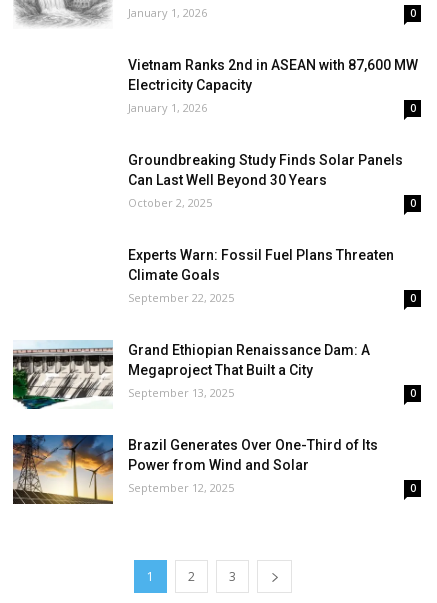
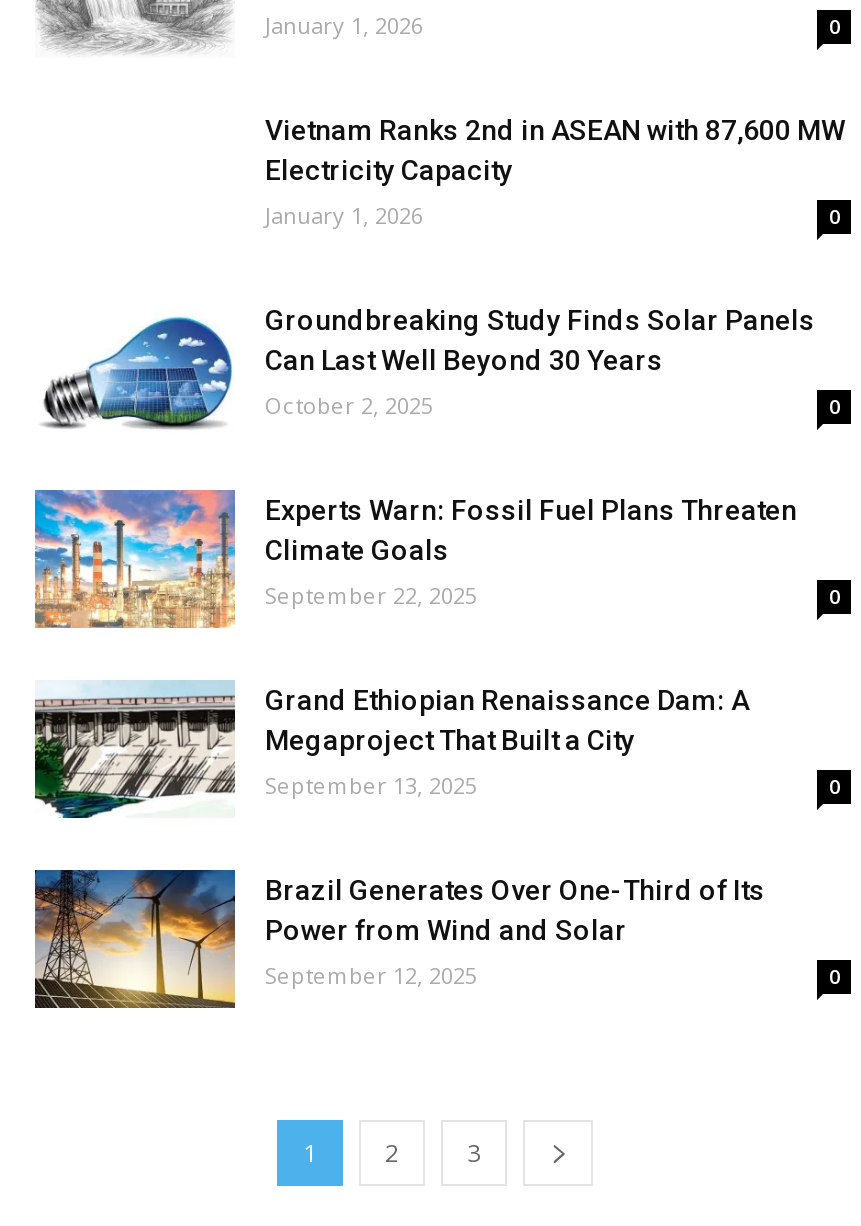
+ [image]

+ [image]
